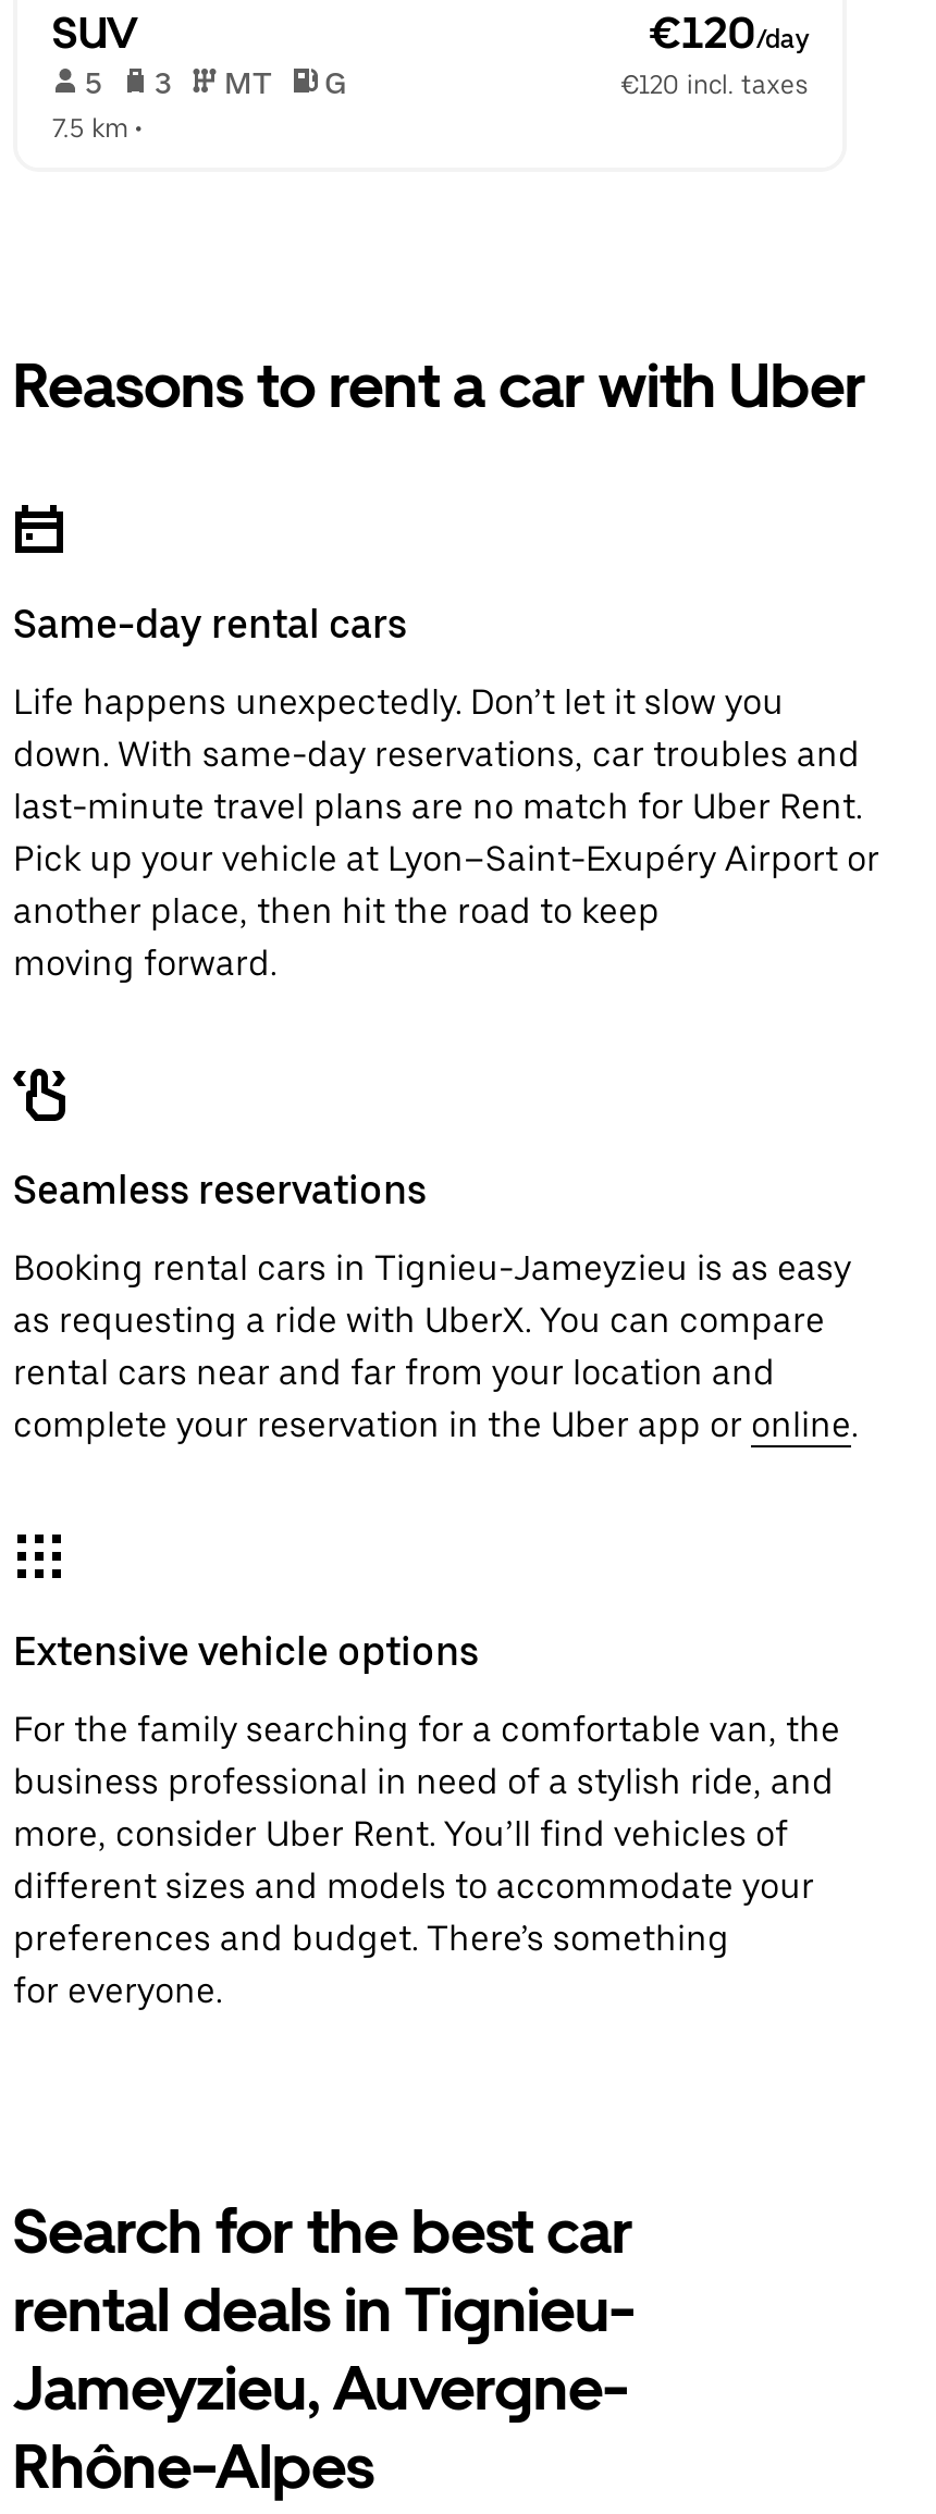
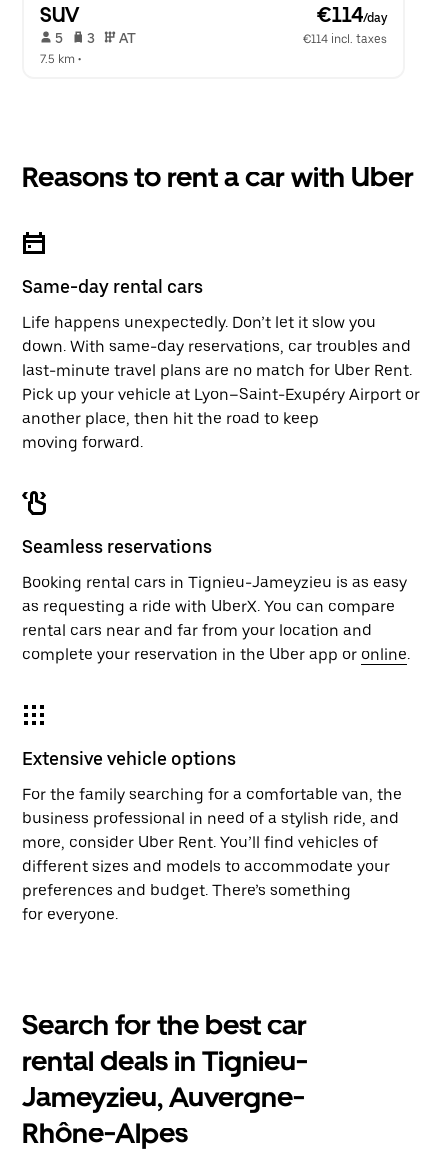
- €120/day
+ €114/day

- MT
- G
- €120 incl. taxes
+ AT
+ €114 incl. taxes
